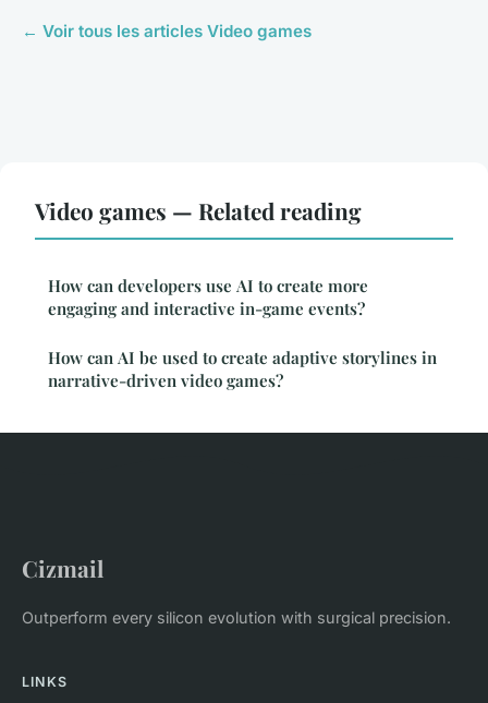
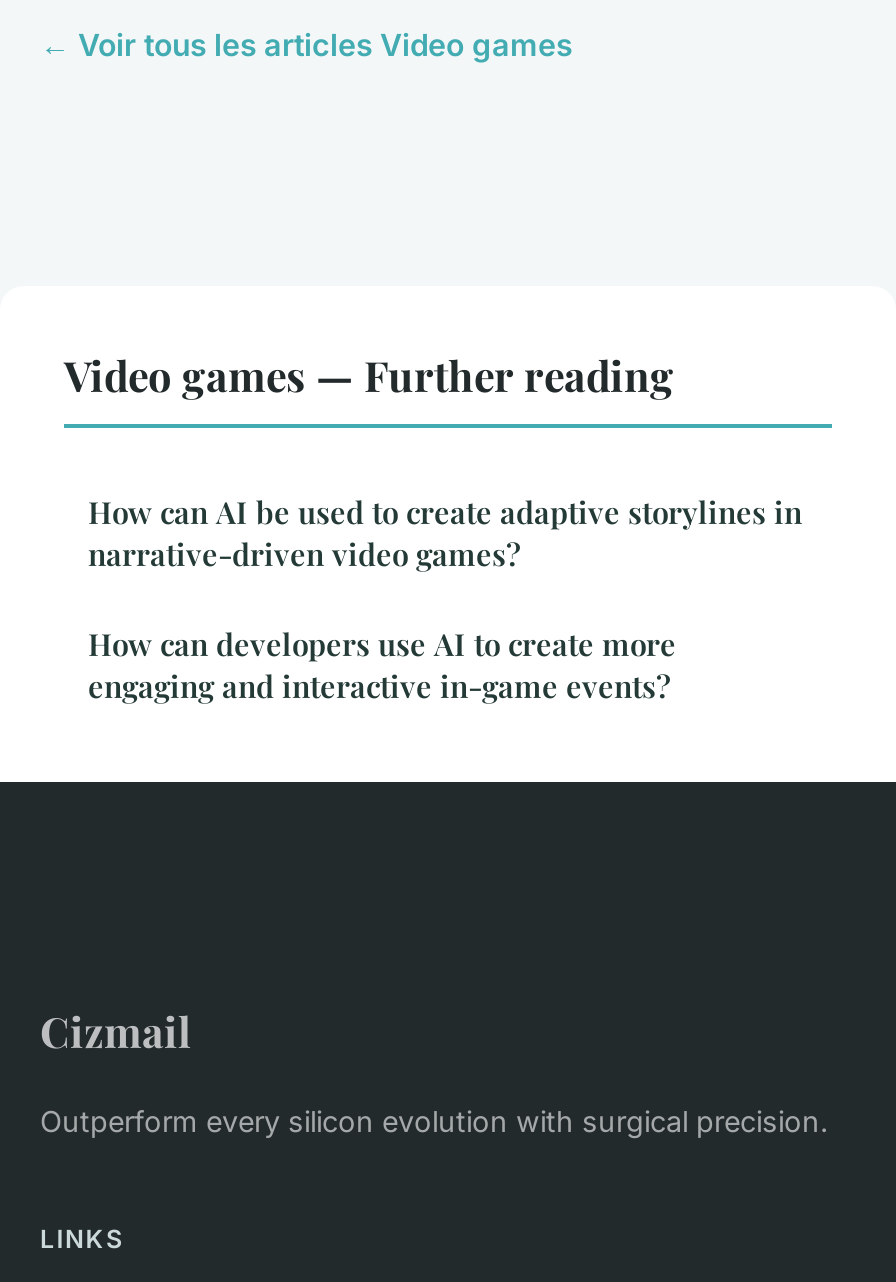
- Video games — Related reading
+ Video games — Further reading

moved down: How can developers use AI to create more | engaging and interactive in-game events?

moved up: How can AI be used to create adaptive storylines in | narrative-driven video games?
